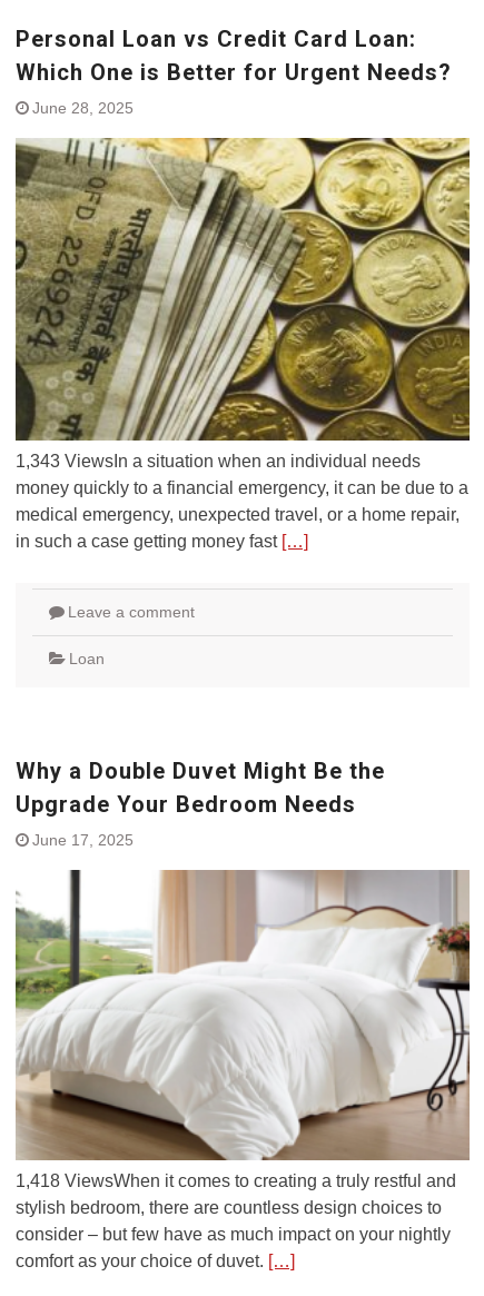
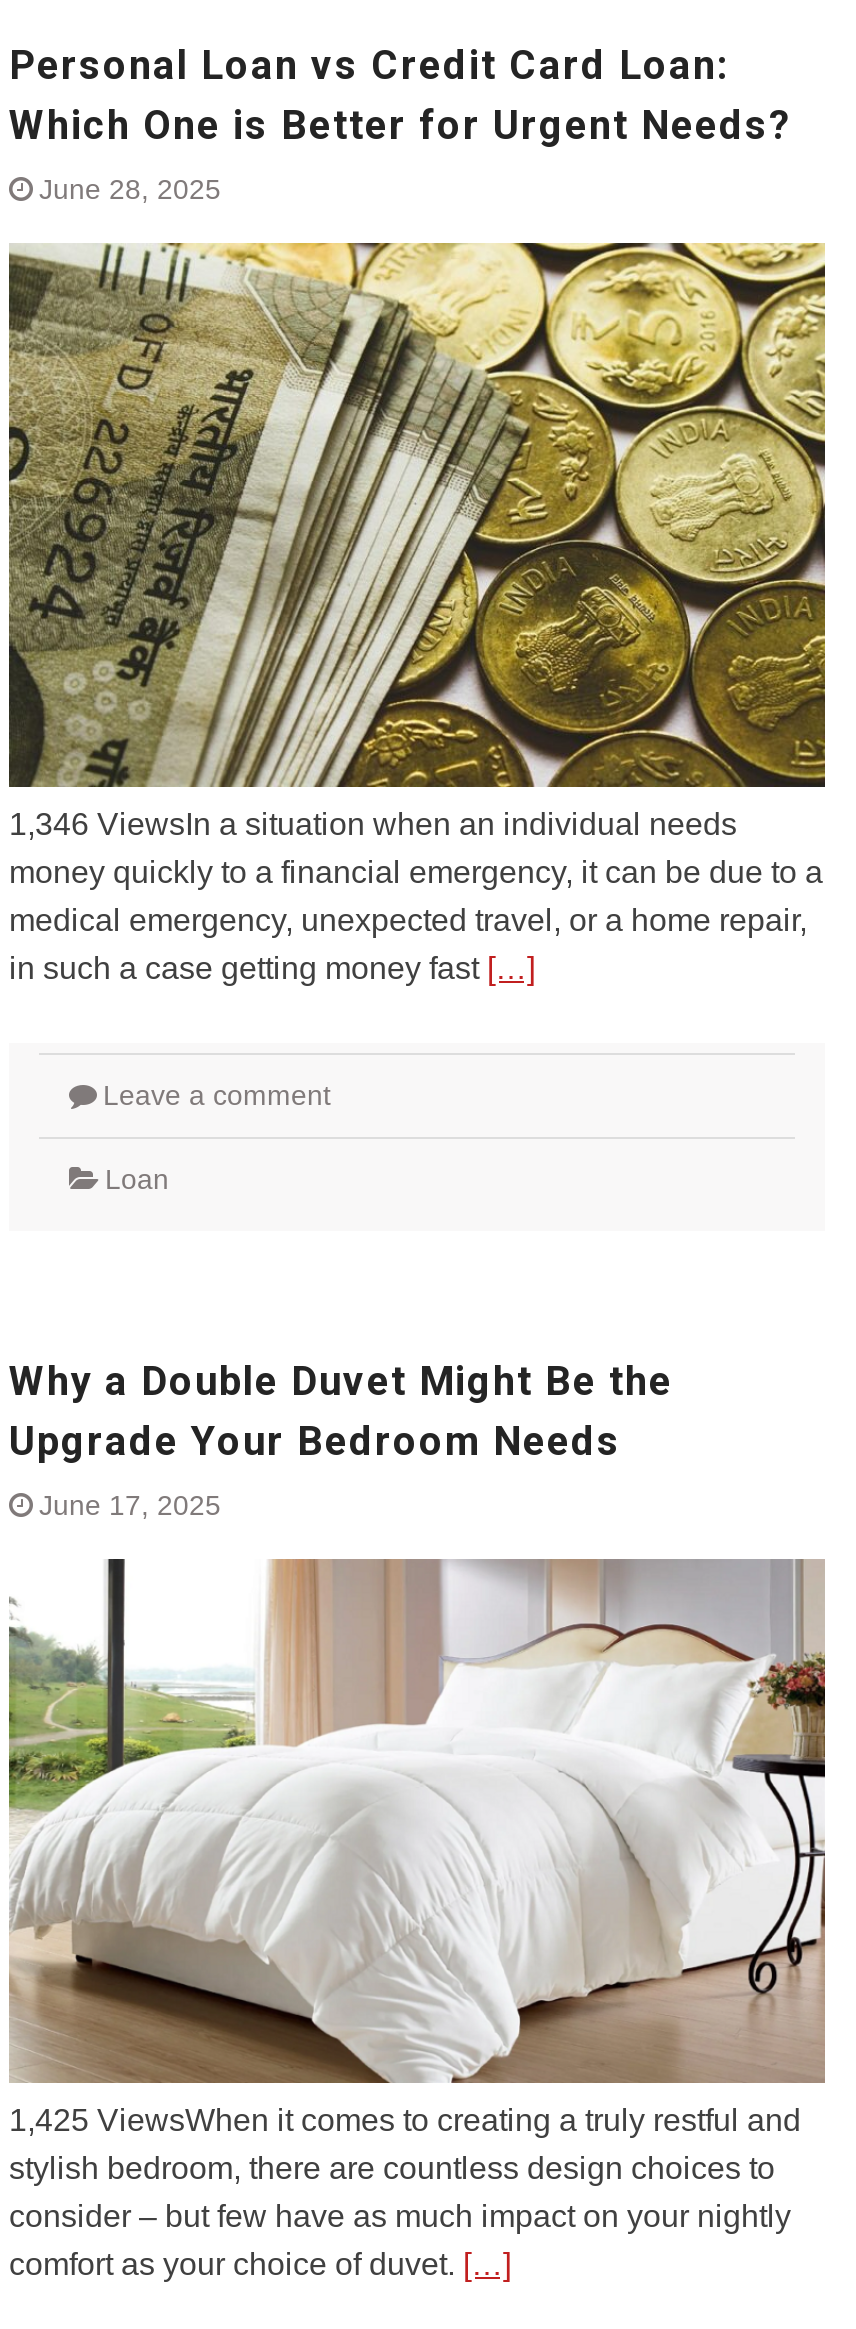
- 1,343 ViewsIn a situation when an individual needs
+ 1,346 ViewsIn a situation when an individual needs

- 1,418 ViewsWhen it comes to creating a truly restful and
+ 1,425 ViewsWhen it comes to creating a truly restful and
